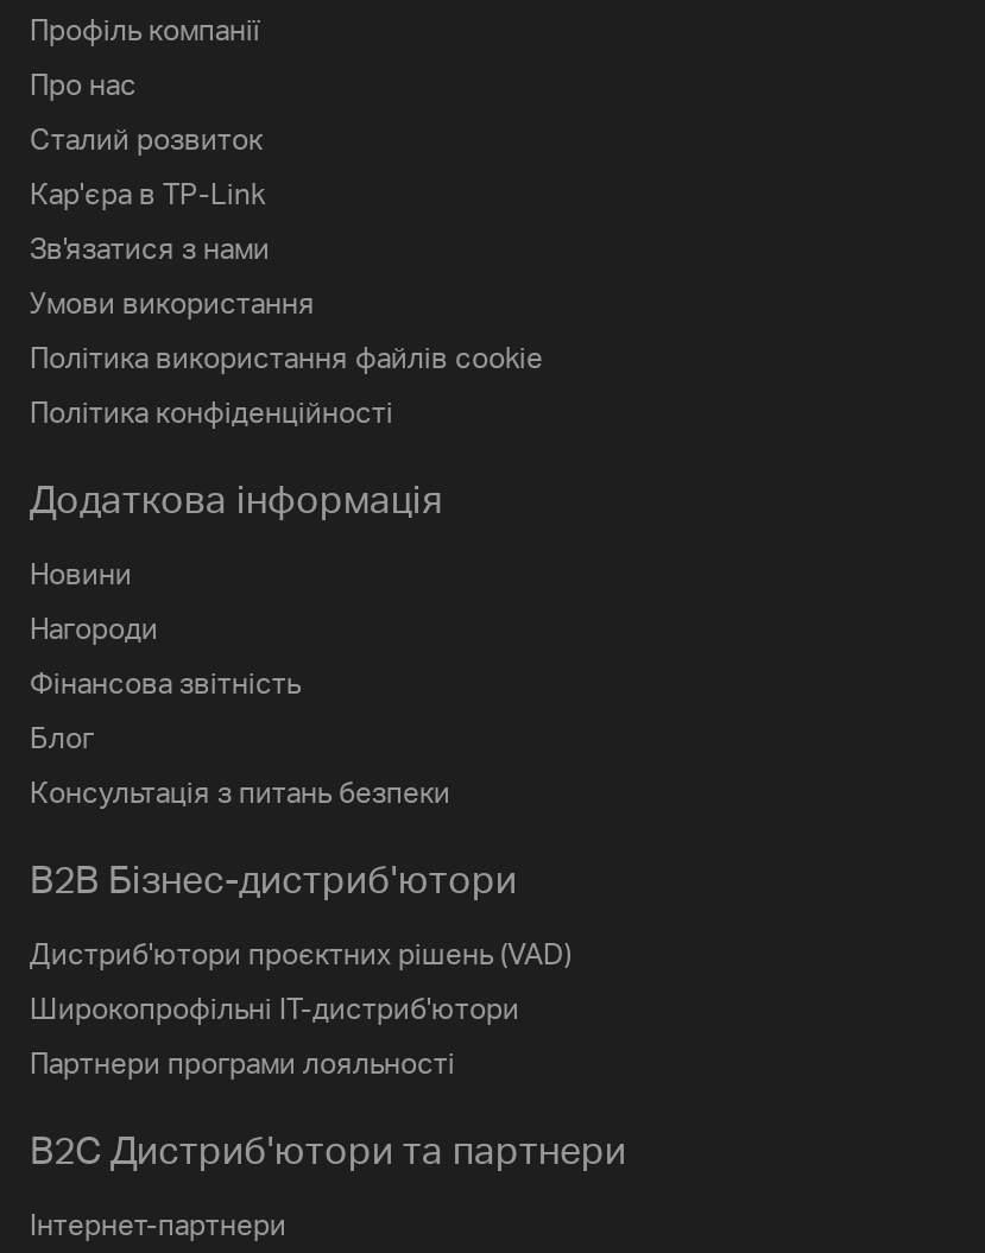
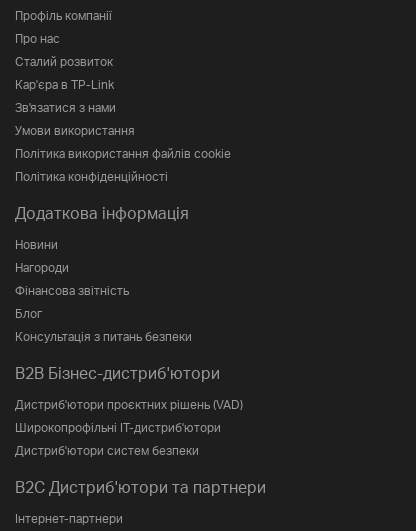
- Партнери програми лояльності
+ Дистриб'ютори систем безпеки
